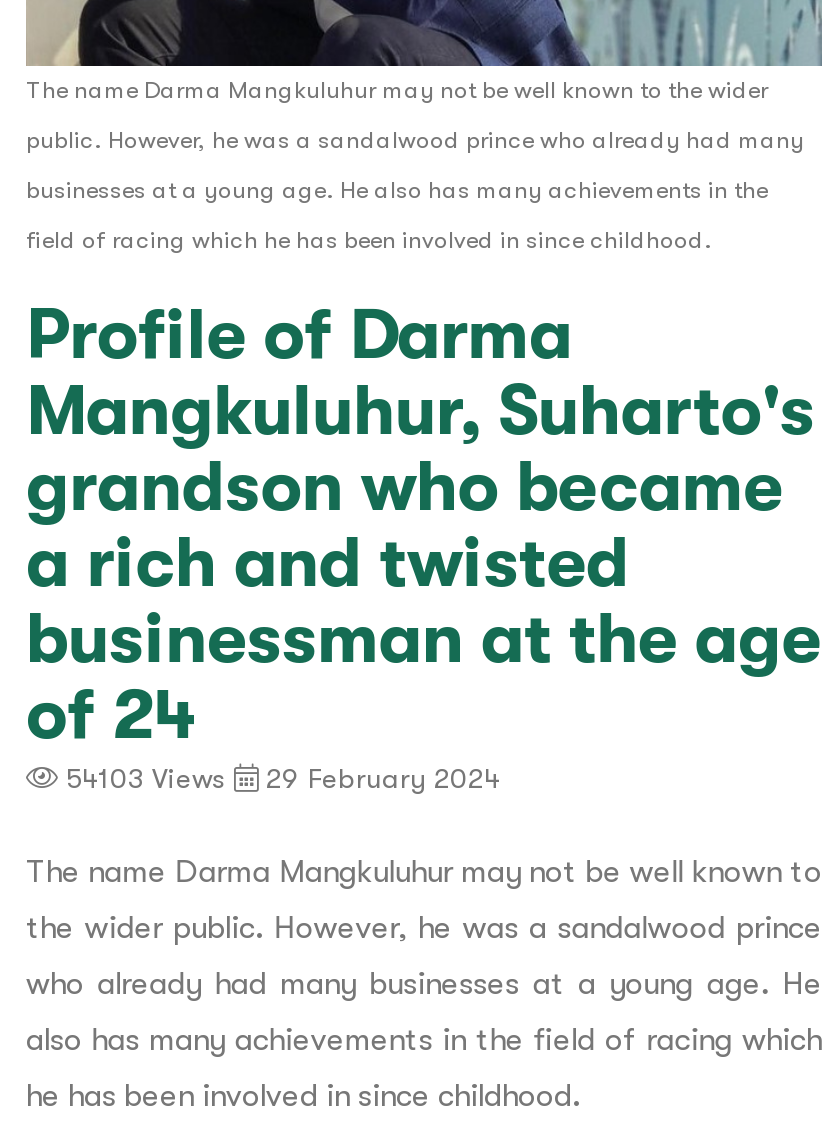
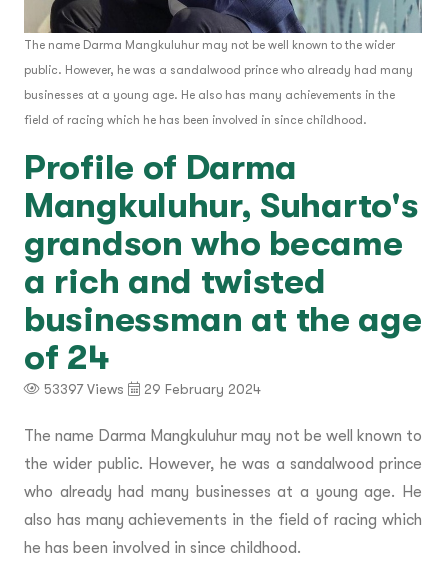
- 54103 Views 29 February 2024
+ 53397 Views 29 February 2024
